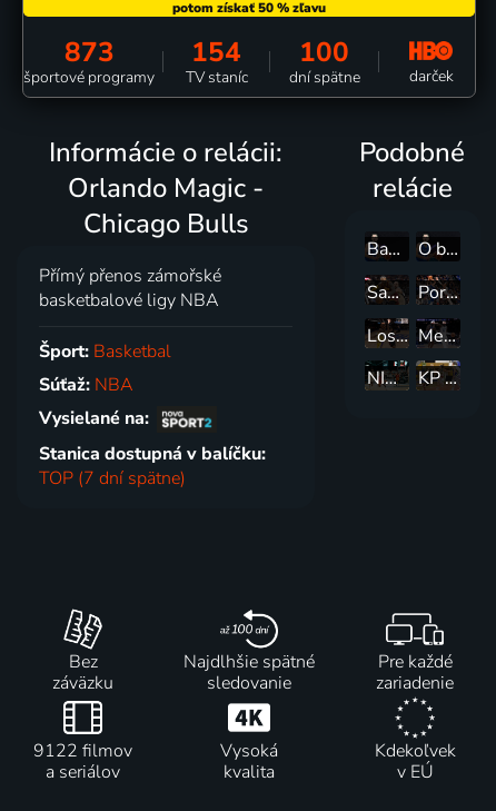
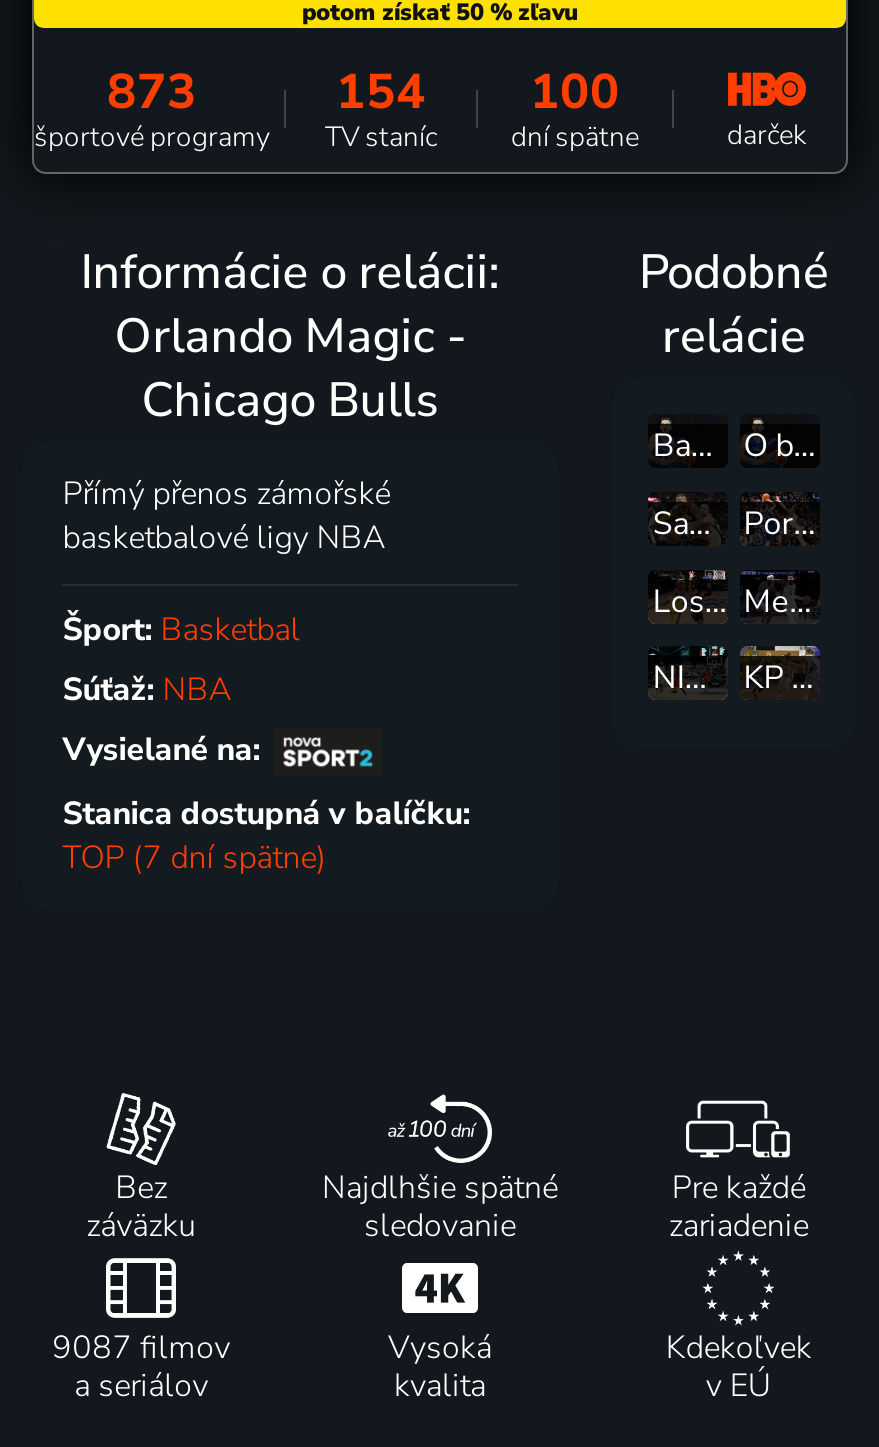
- 9122 filmov
+ 9087 filmov
